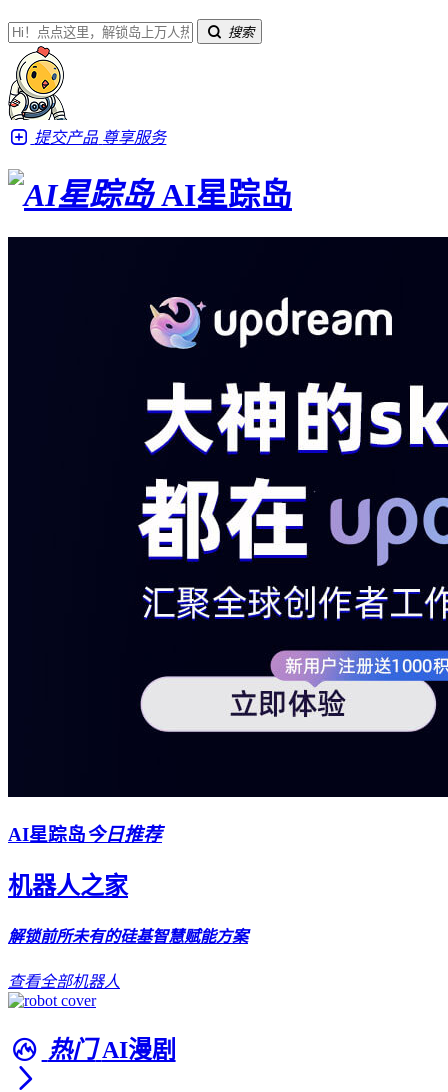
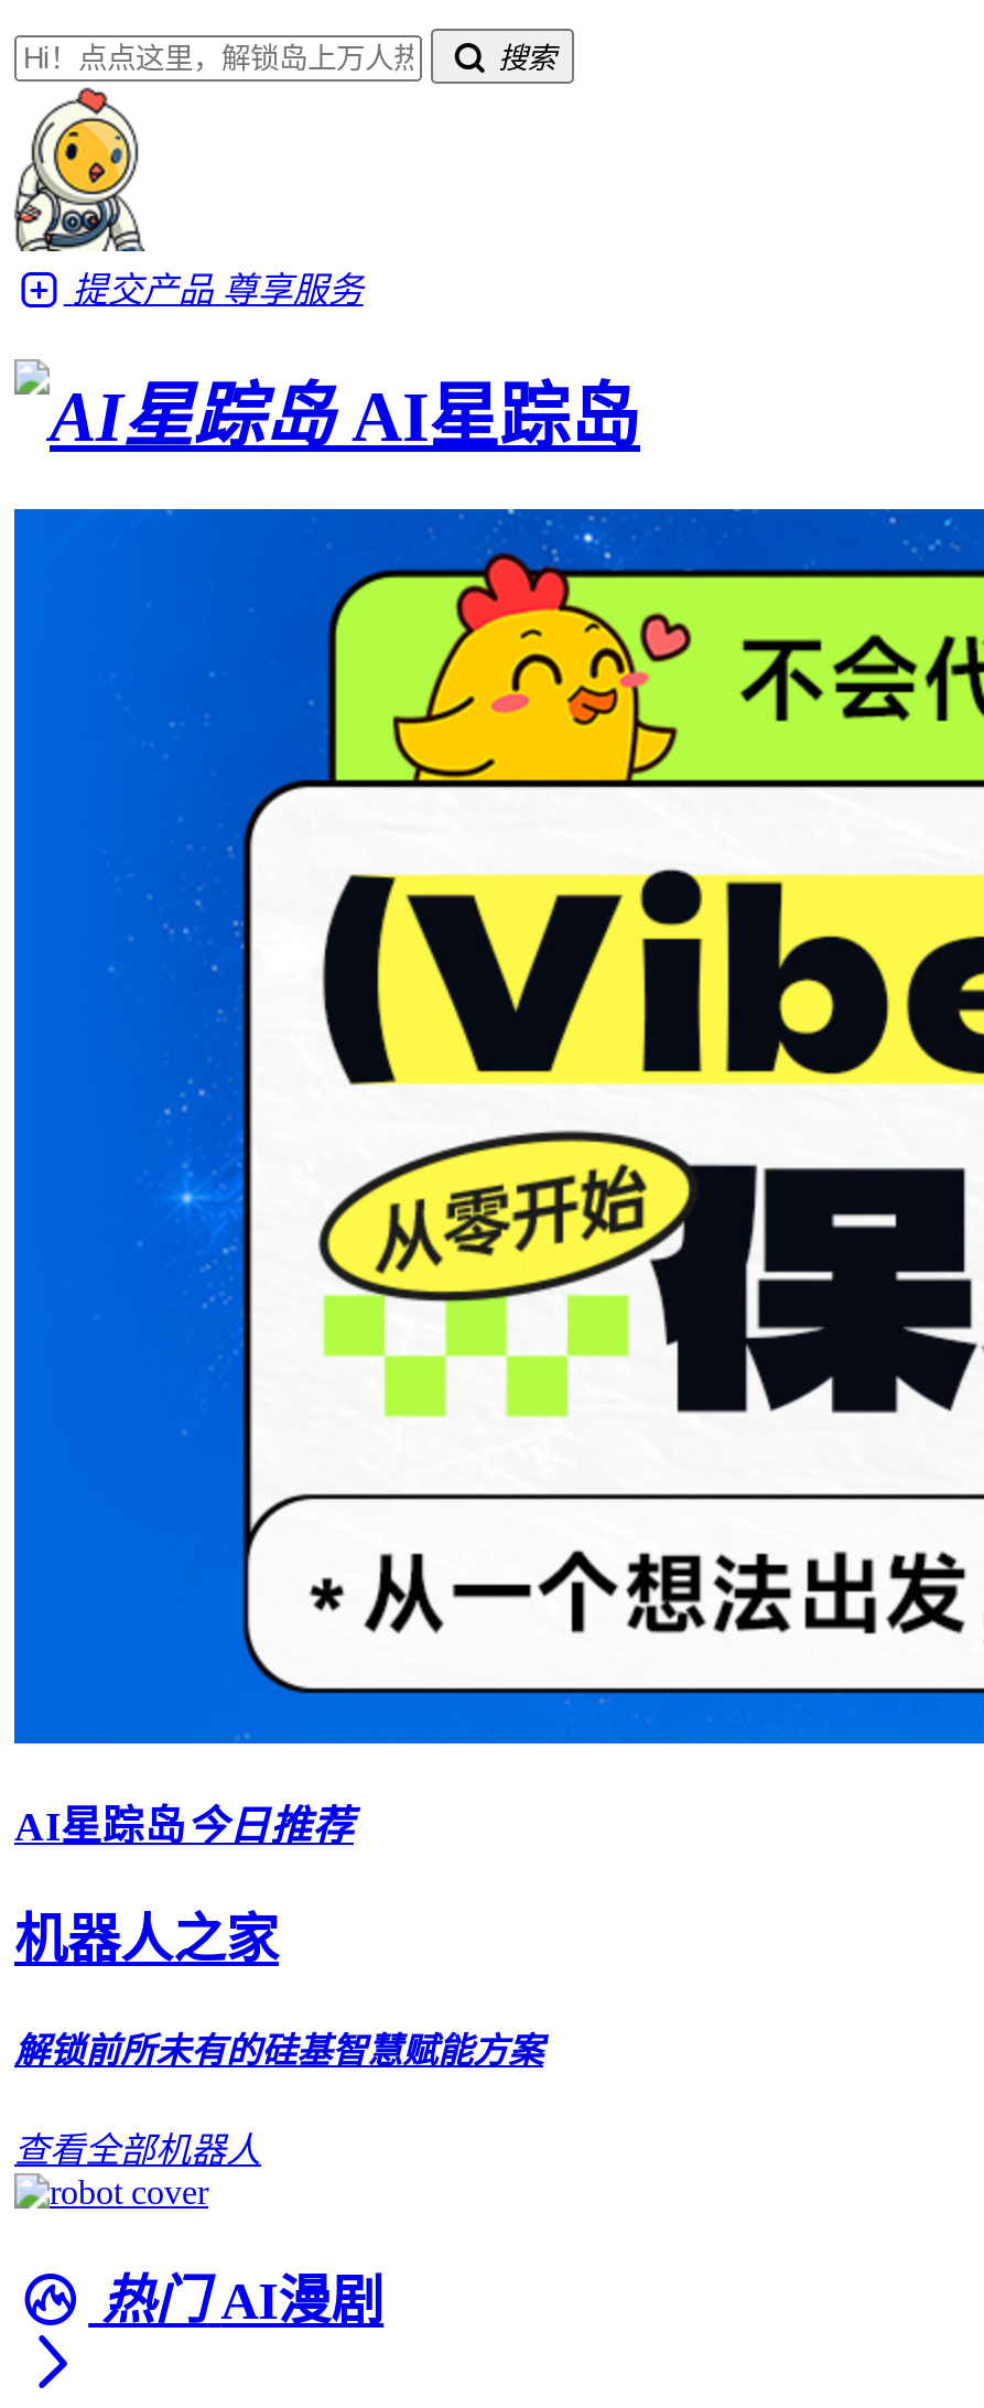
- [image]
+ [image]
